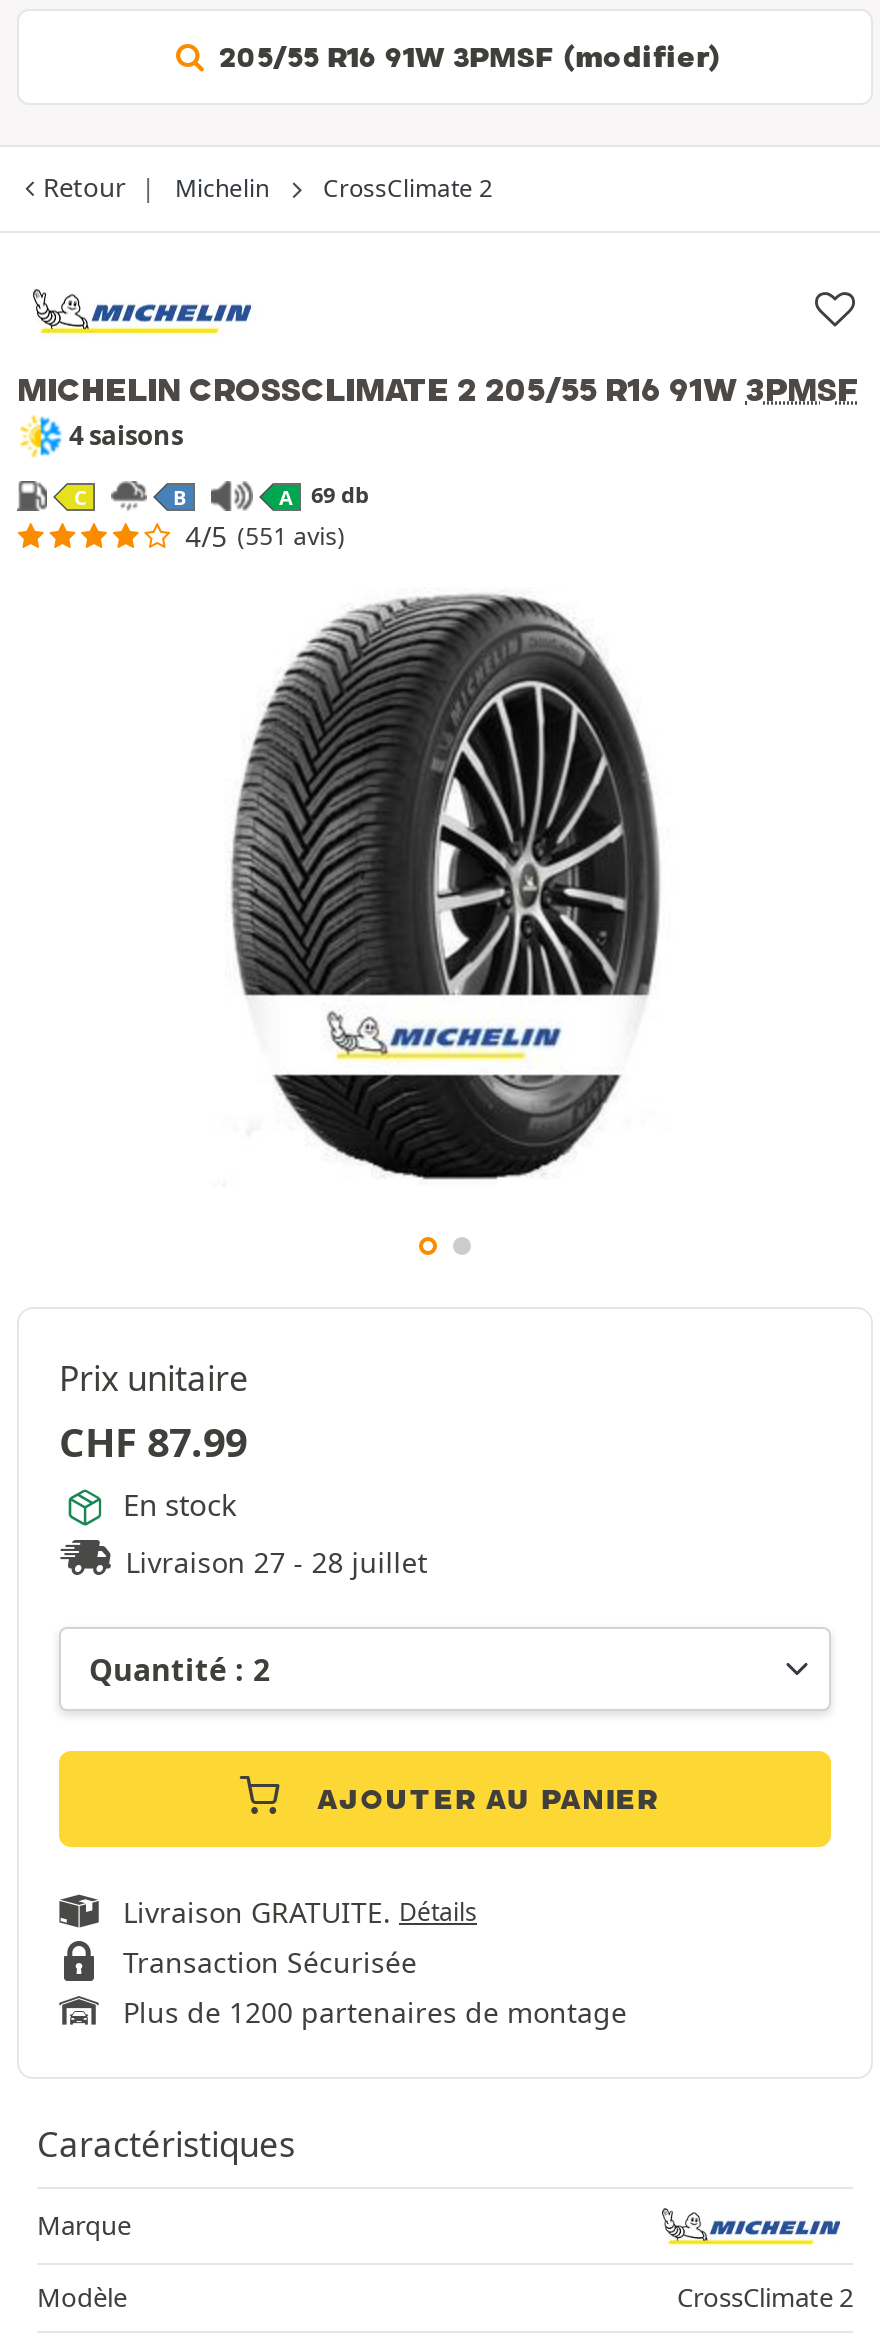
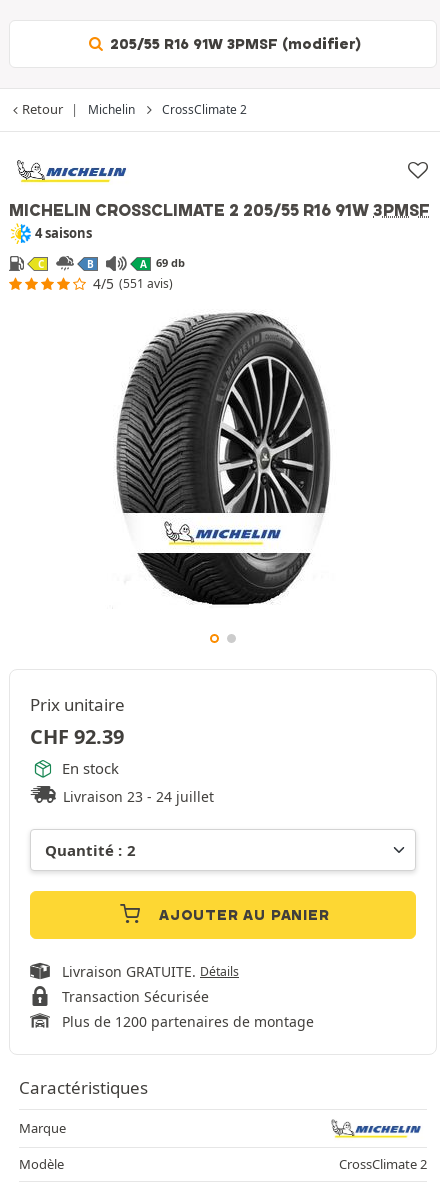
- CHF 87.99
+ CHF 92.39

- Livraison 27 - 28 juillet
+ Livraison 23 - 24 juillet
